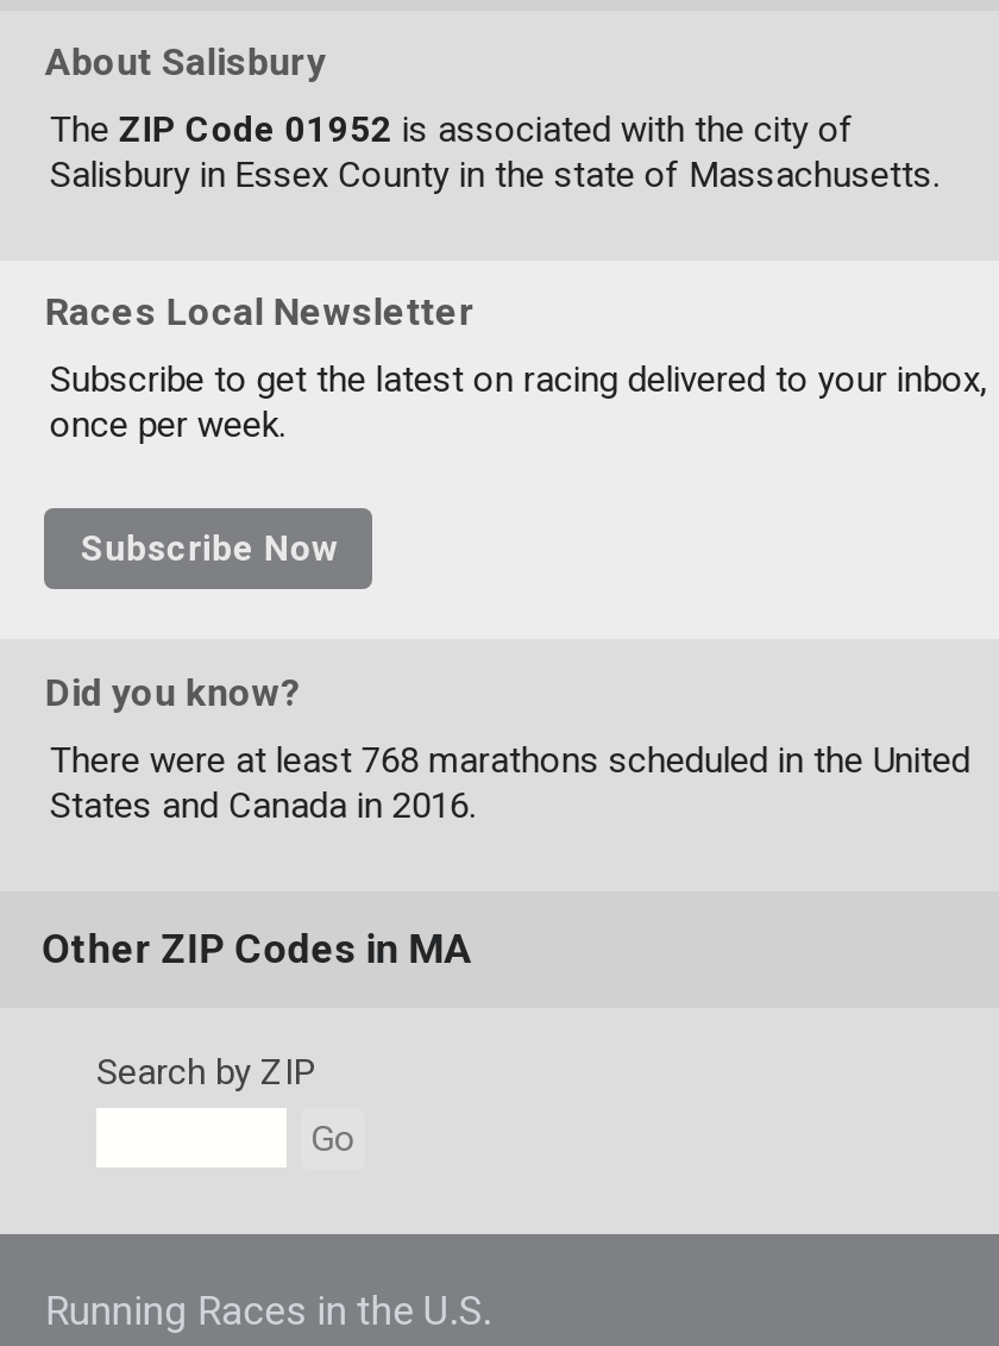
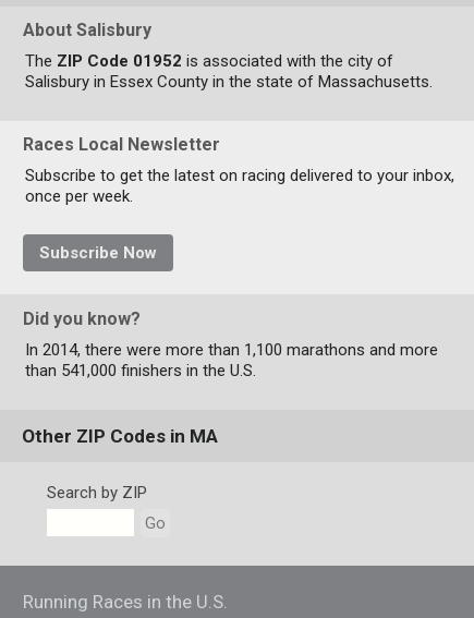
- There were at least 768 marathons scheduled in the United
- States and Canada in 2016.
+ In 2014, there were more than 1,100 marathons and more
+ than 541,000 finishers in the U.S.
